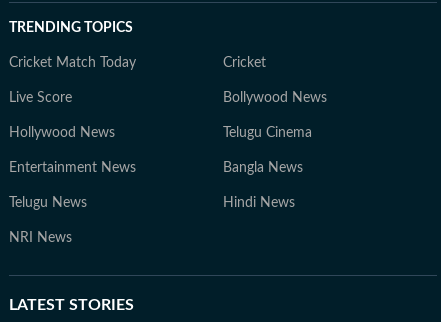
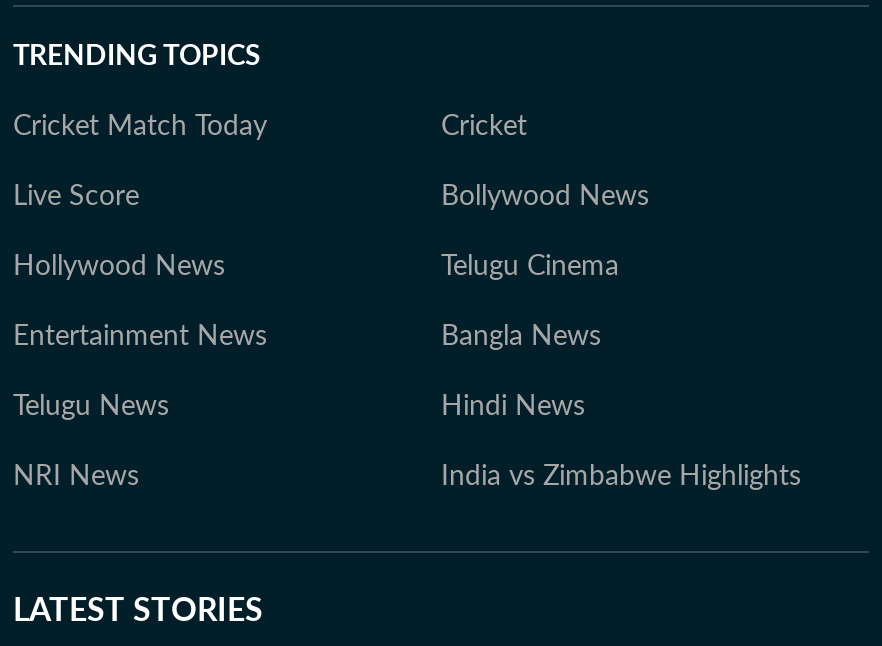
+ India vs Zimbabwe Highlights
